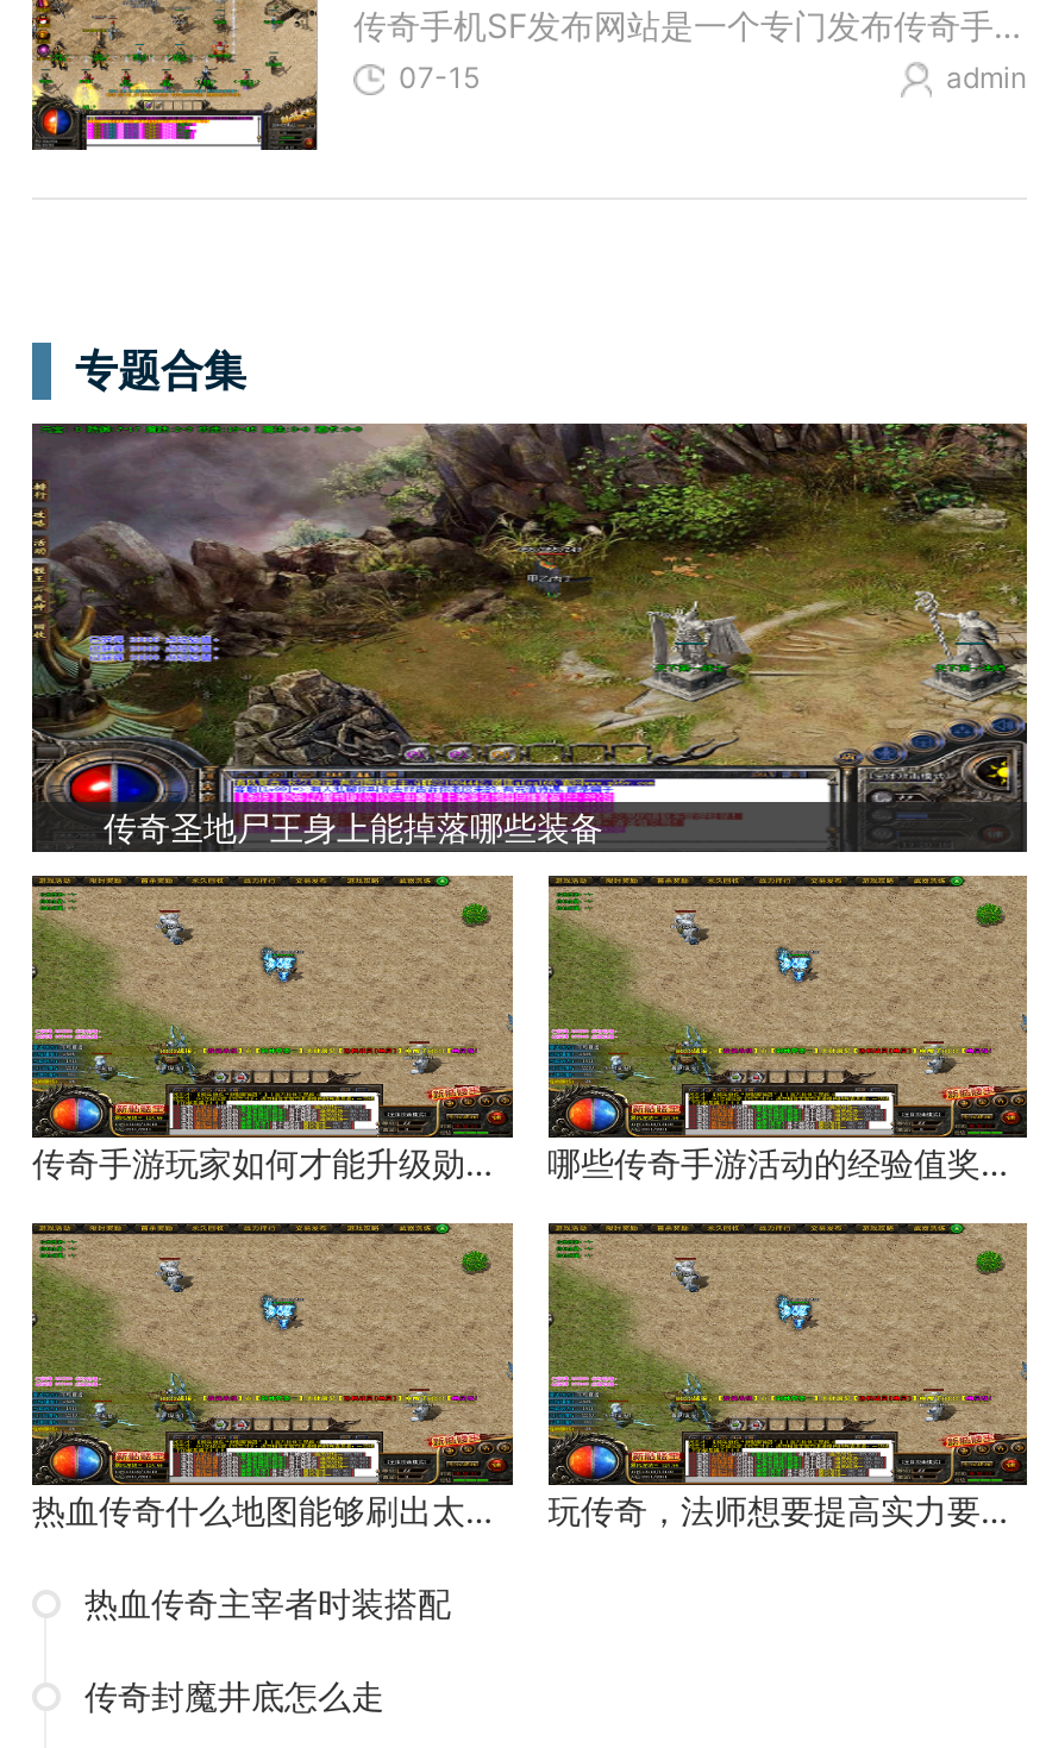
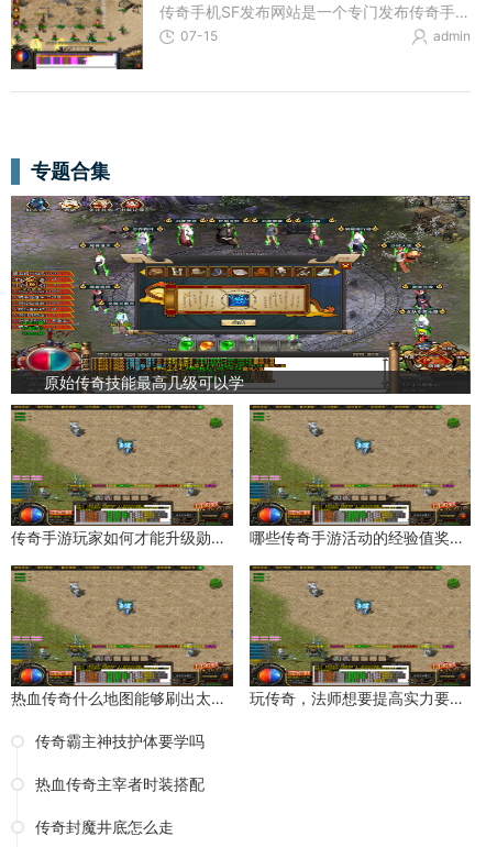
- [image]
- 传奇圣地尸王身上能掉落哪些装备
+ [image]
+ 原始传奇技能最高几级可以学

+ 传奇霸主神技护体要学吗
